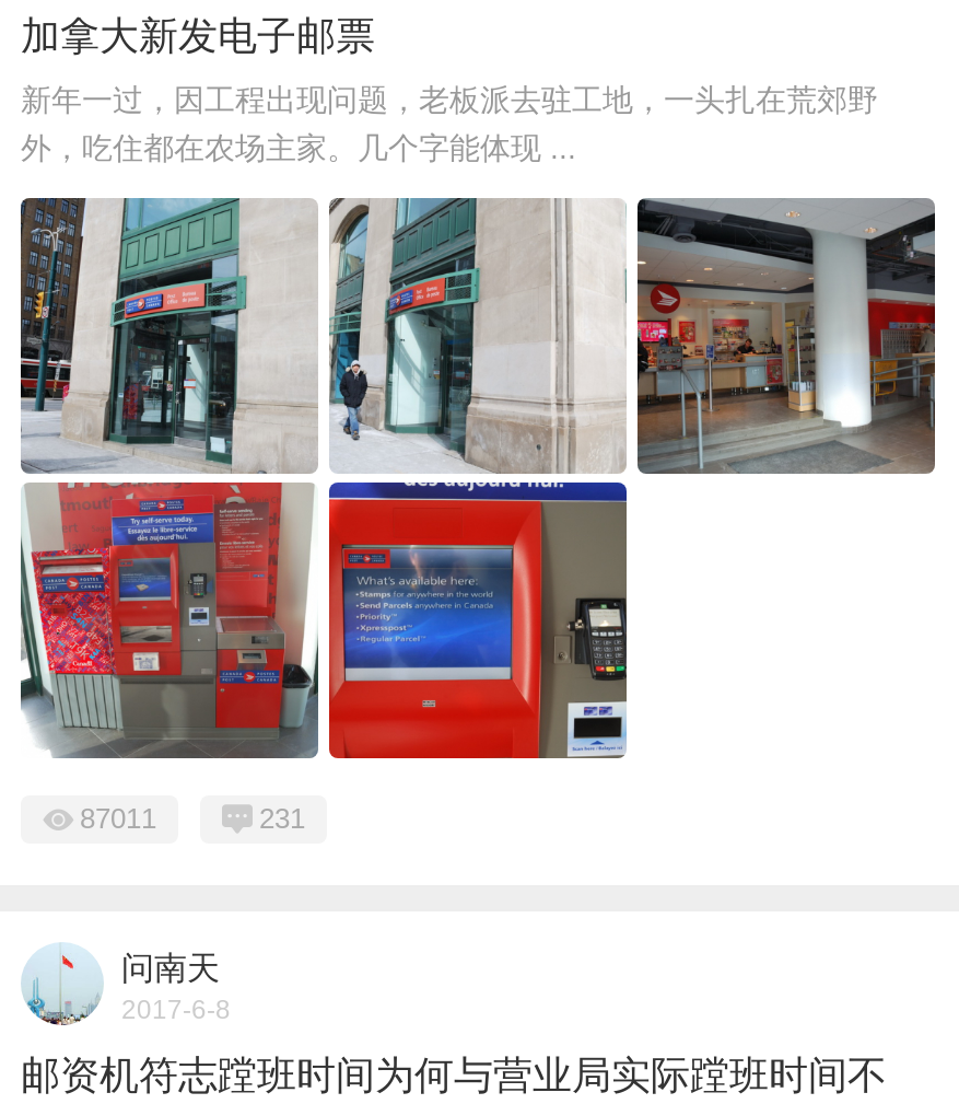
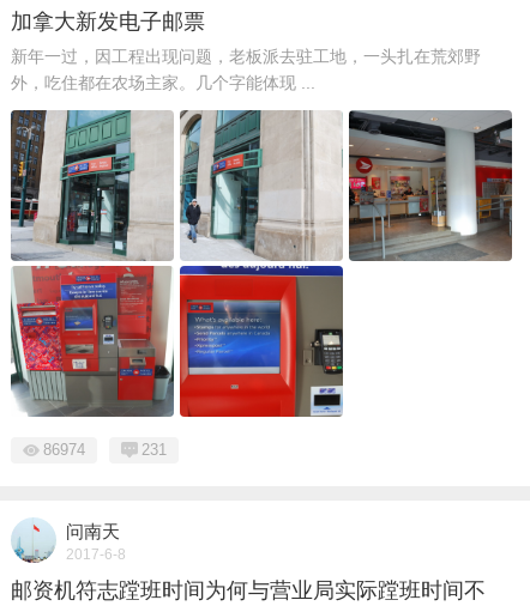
- 87011
+ 86974
